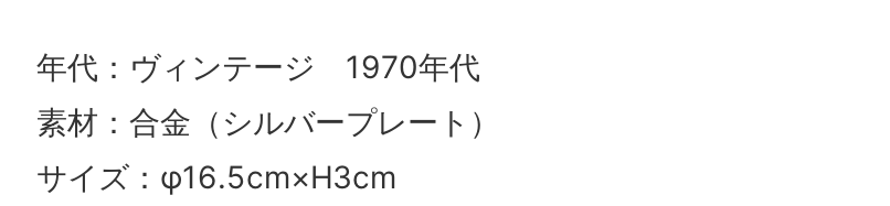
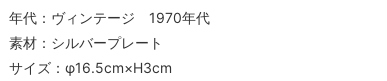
- 素材：合金（シルバープレート）
+ 素材：シルバープレート
